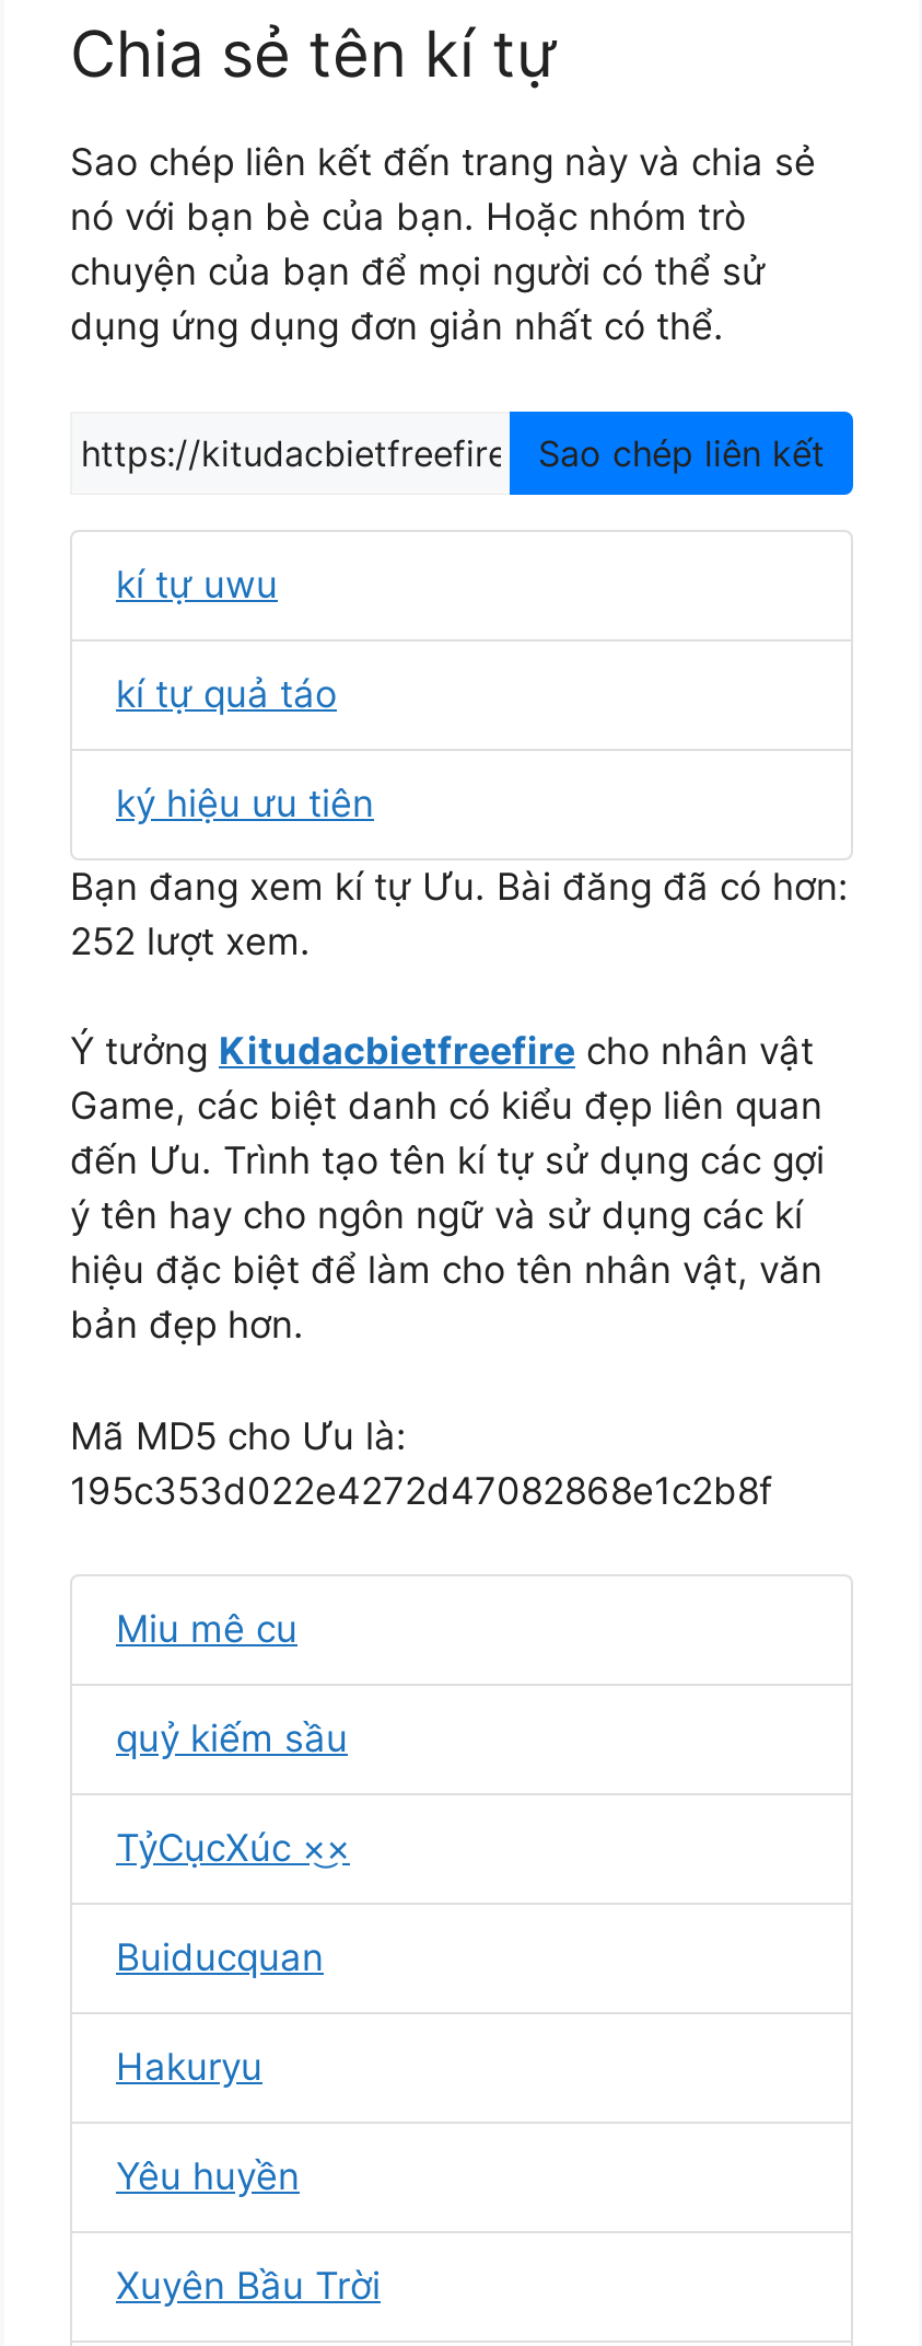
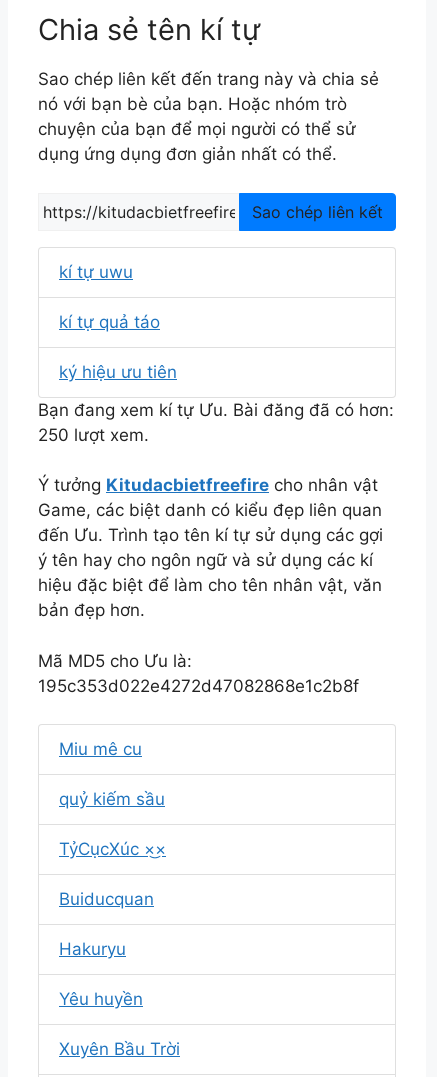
- 252 lượt xem.
+ 250 lượt xem.
